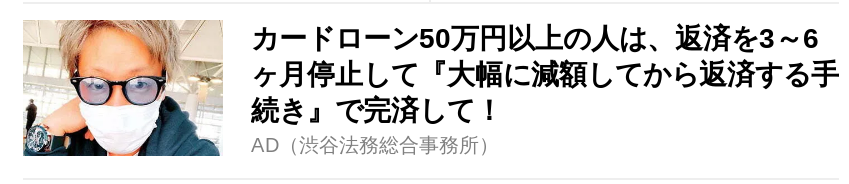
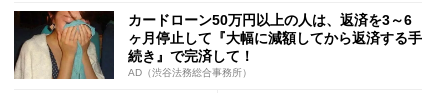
- [image]
+ [image]
